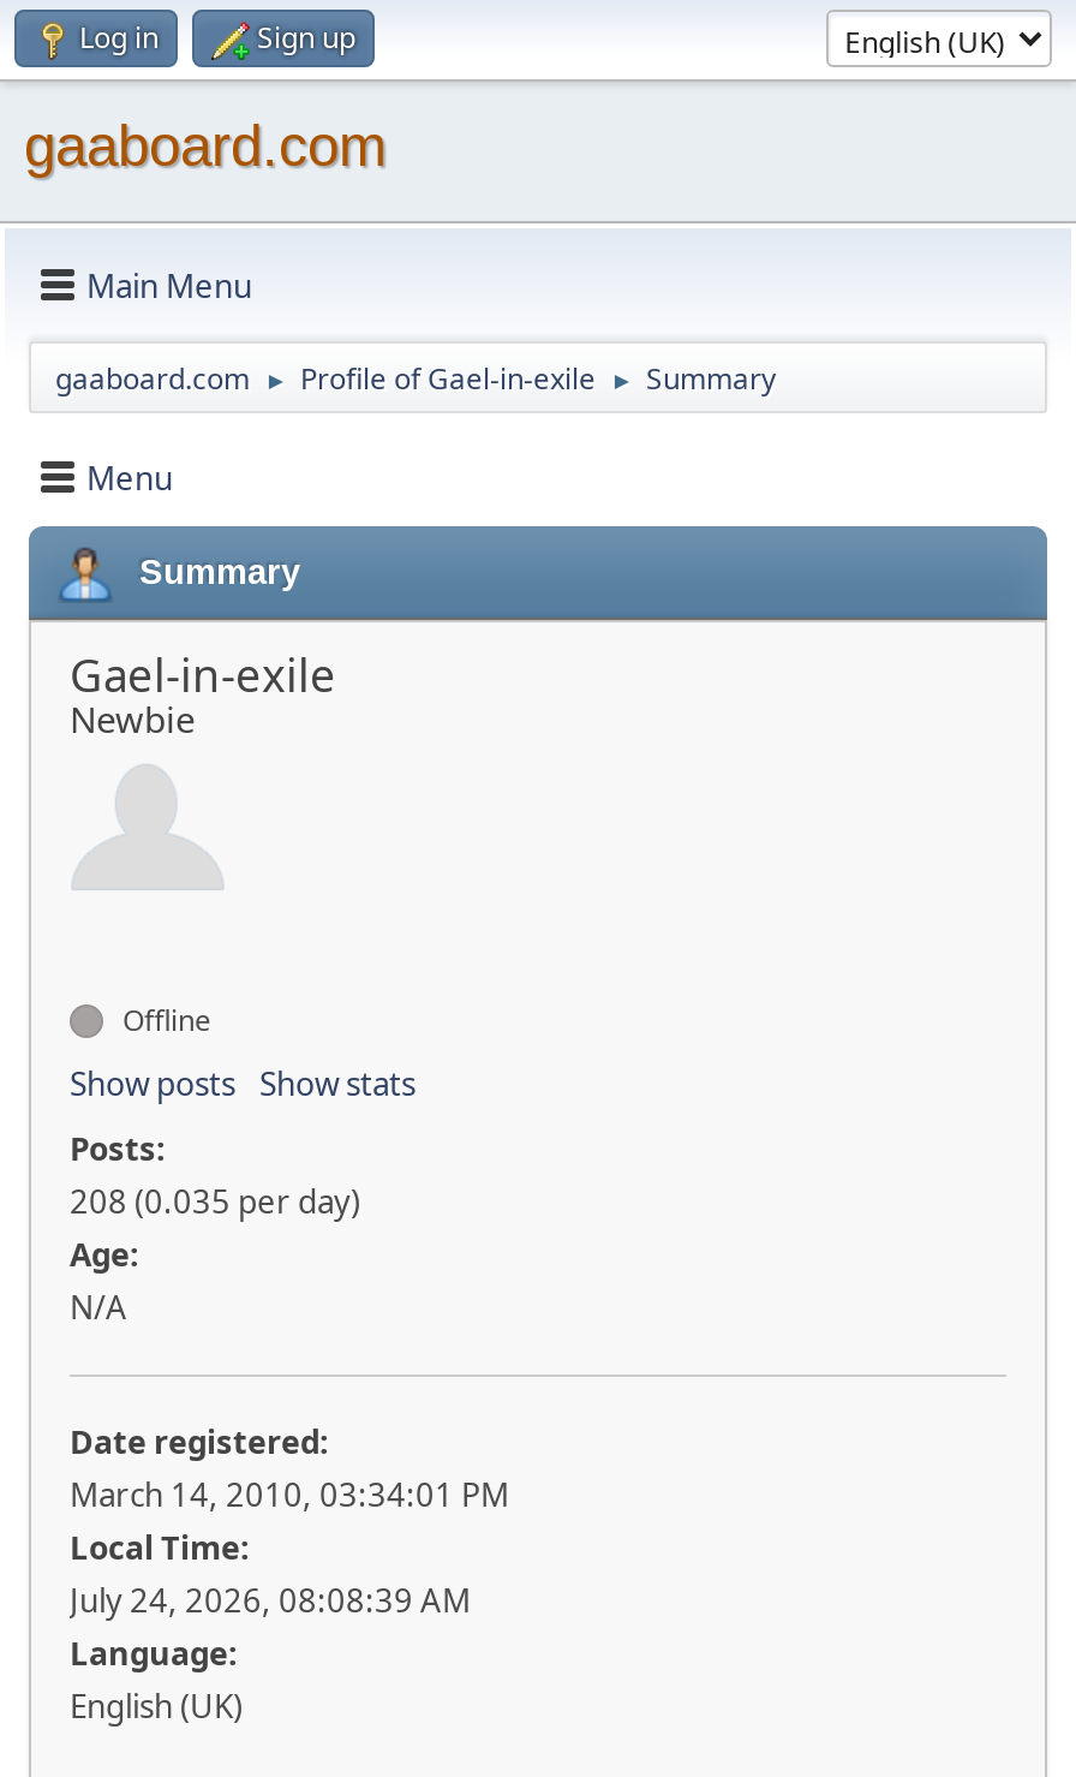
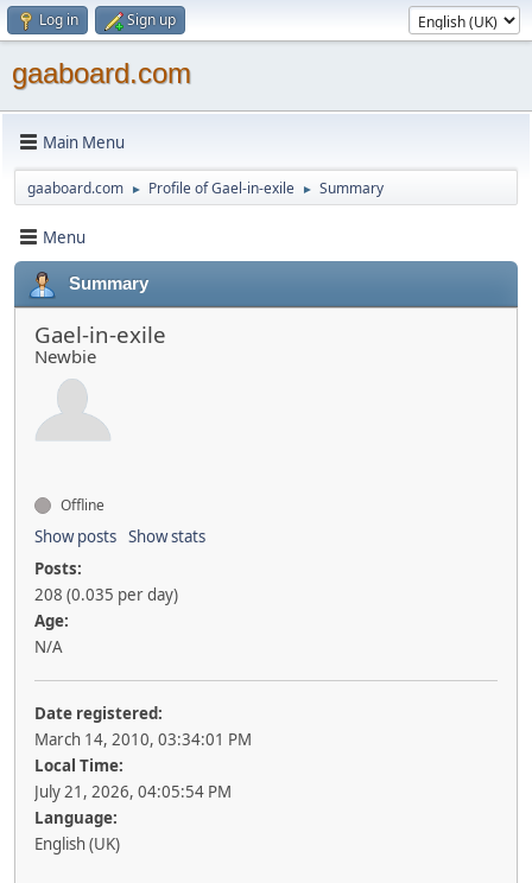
- July 24, 2026, 08:08:39 AM
+ July 21, 2026, 04:05:54 PM
